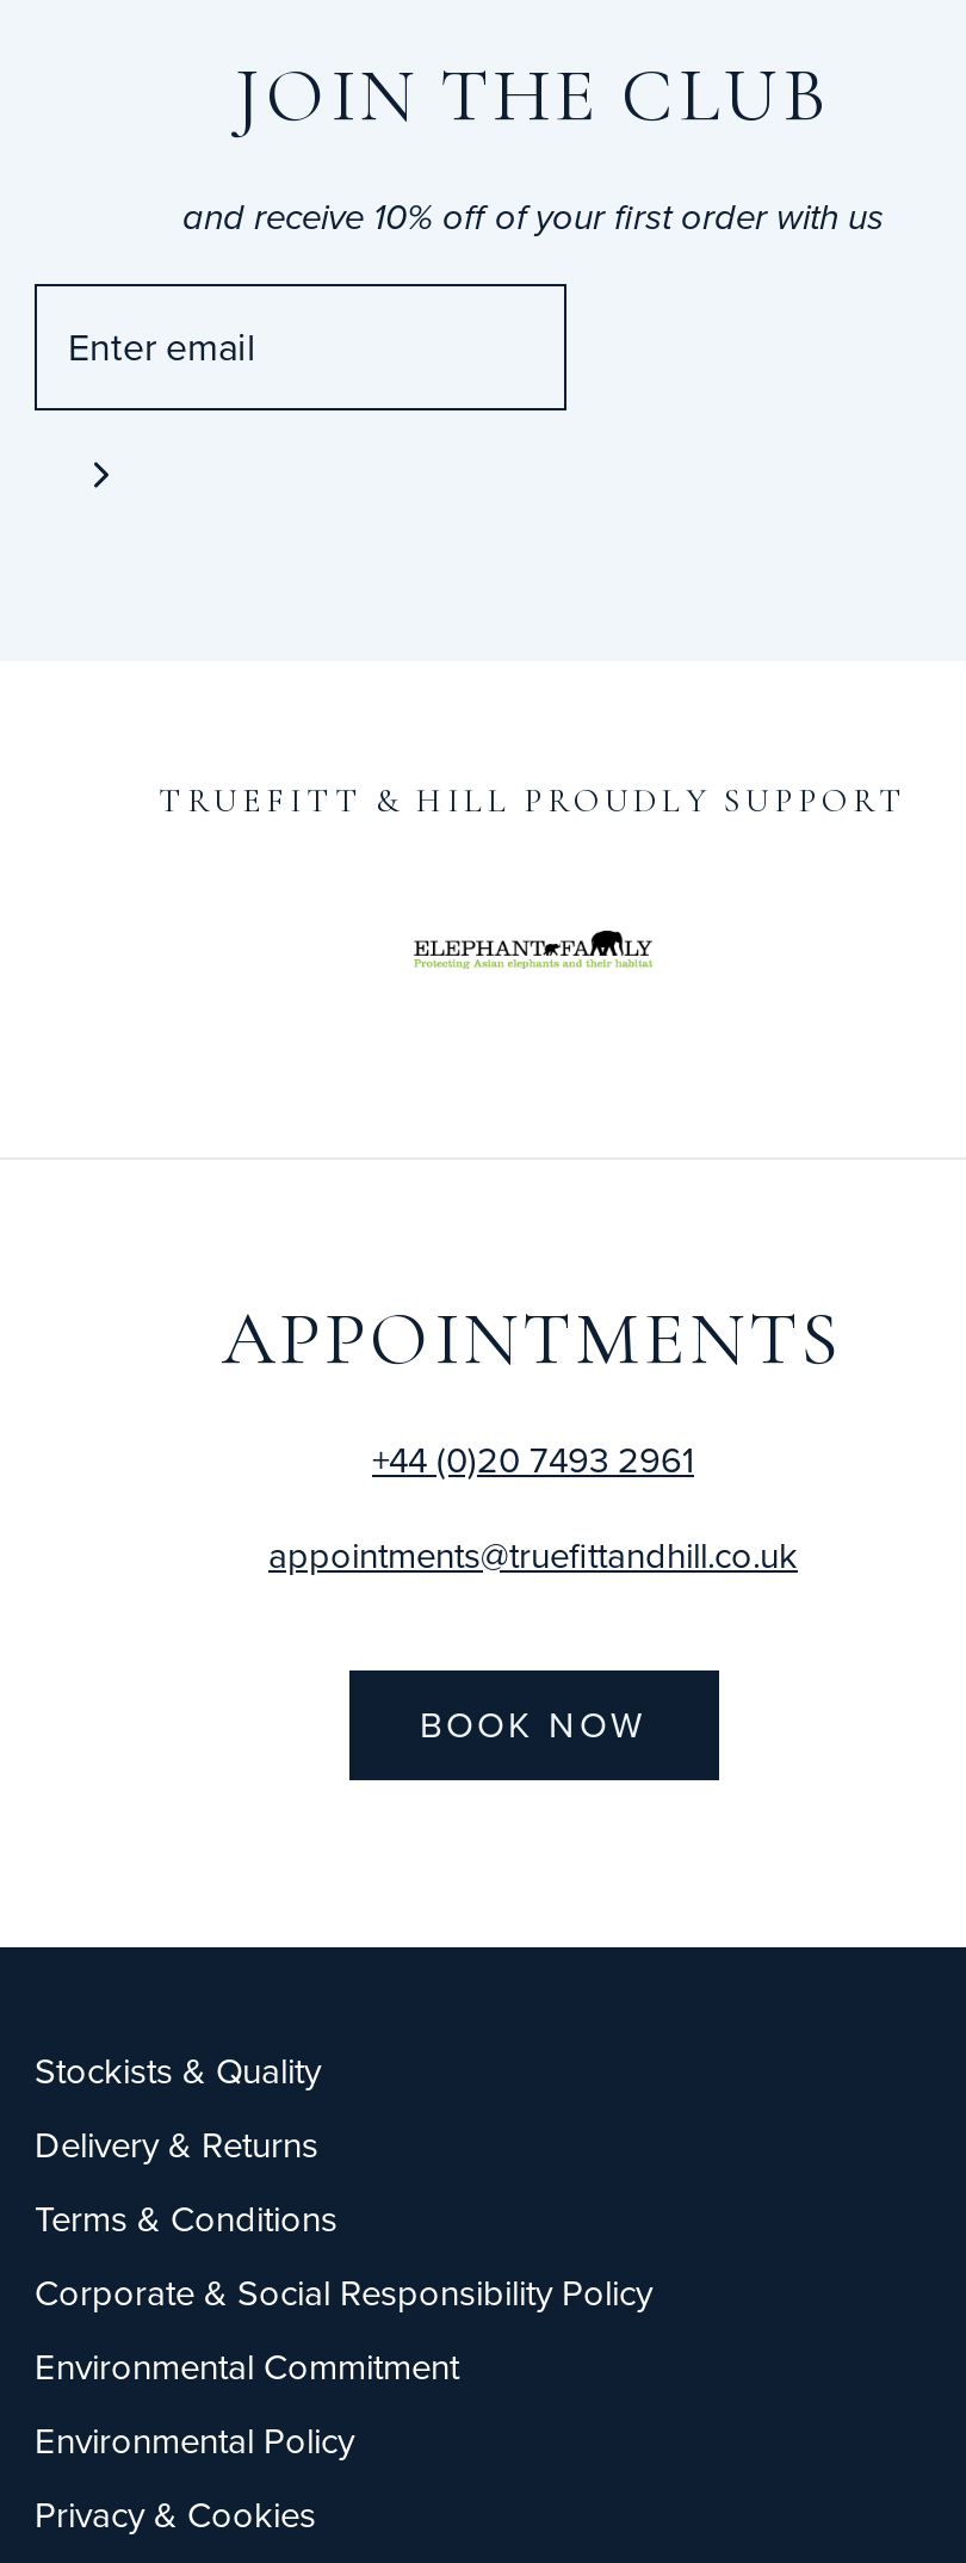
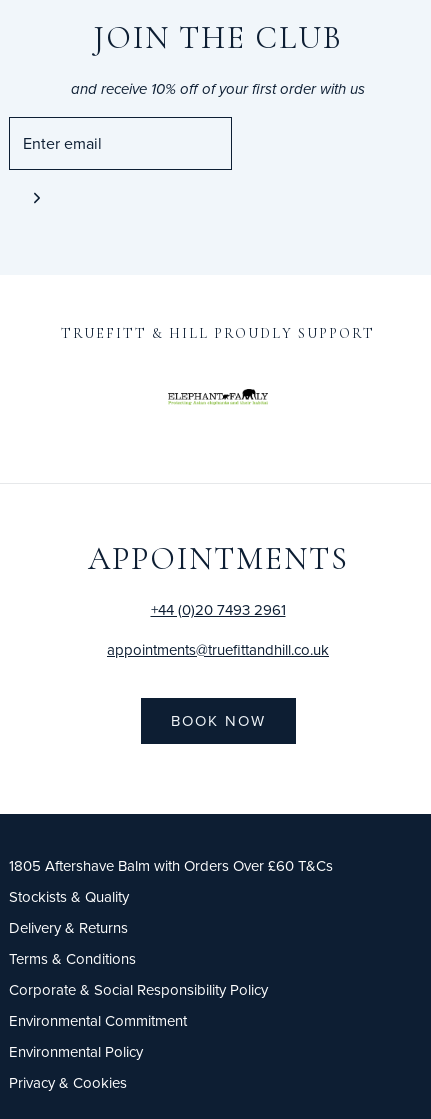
+ 1805 Aftershave Balm with Orders Over £60 T&Cs
